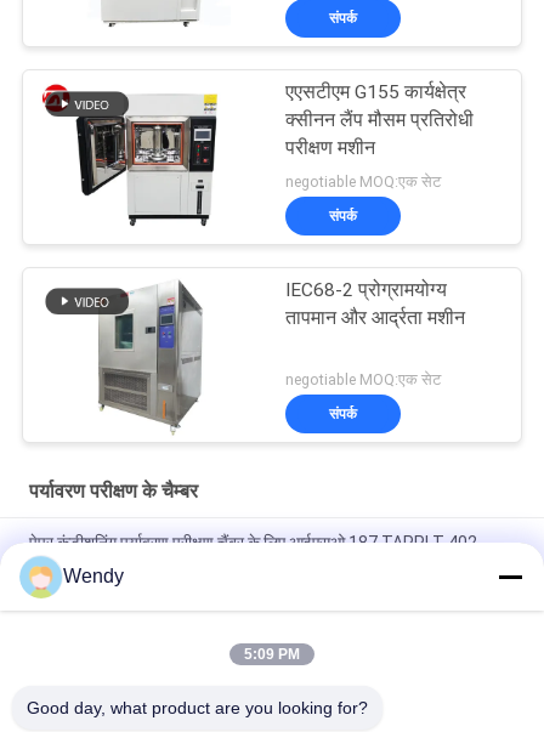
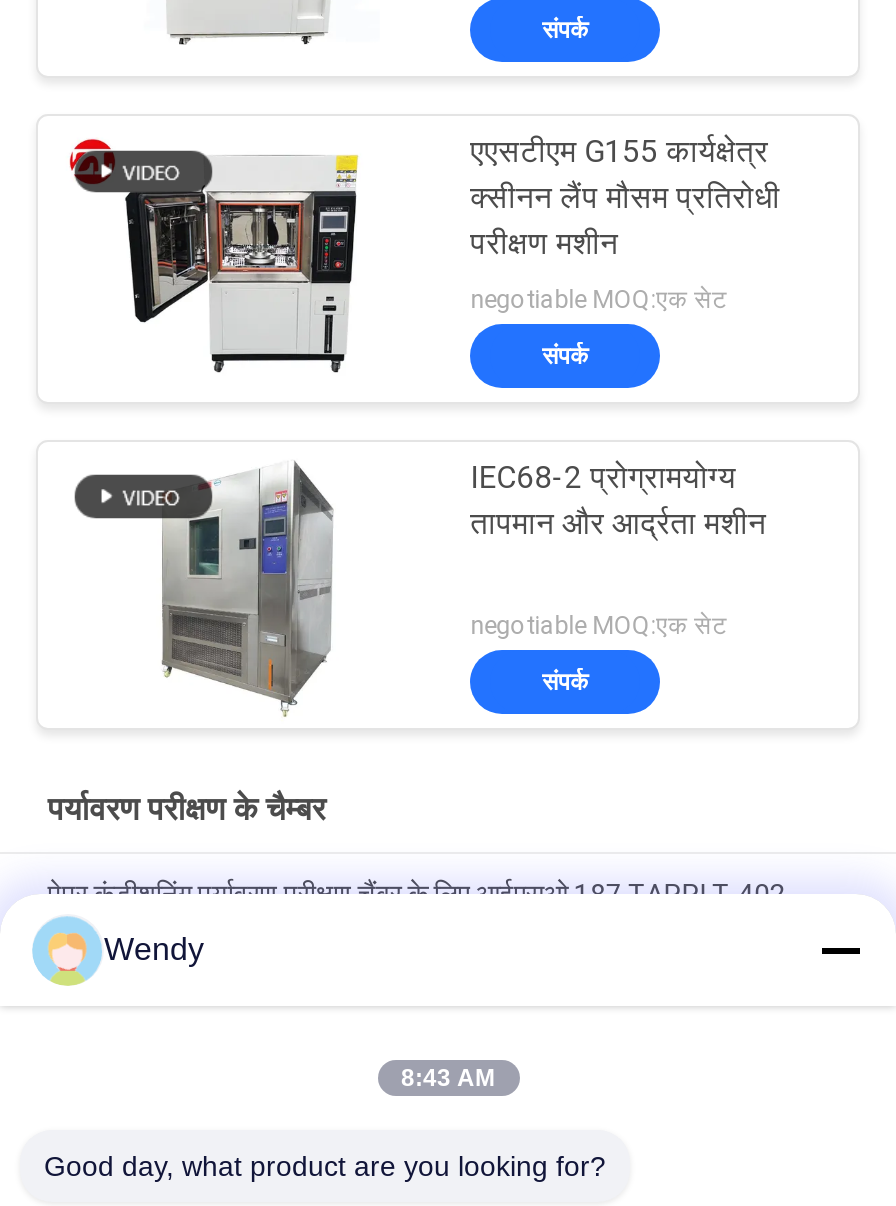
- 5:09 PM
+ 8:43 AM
